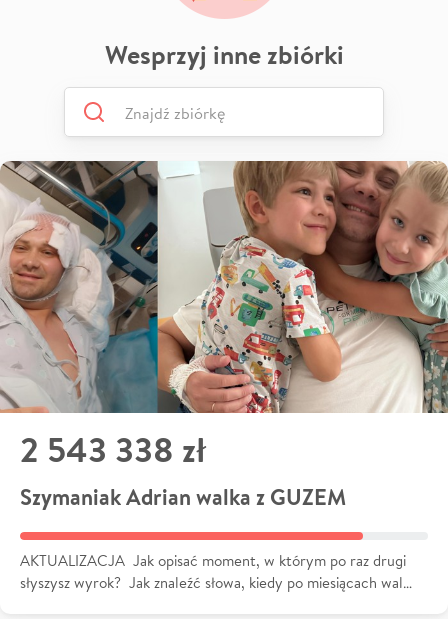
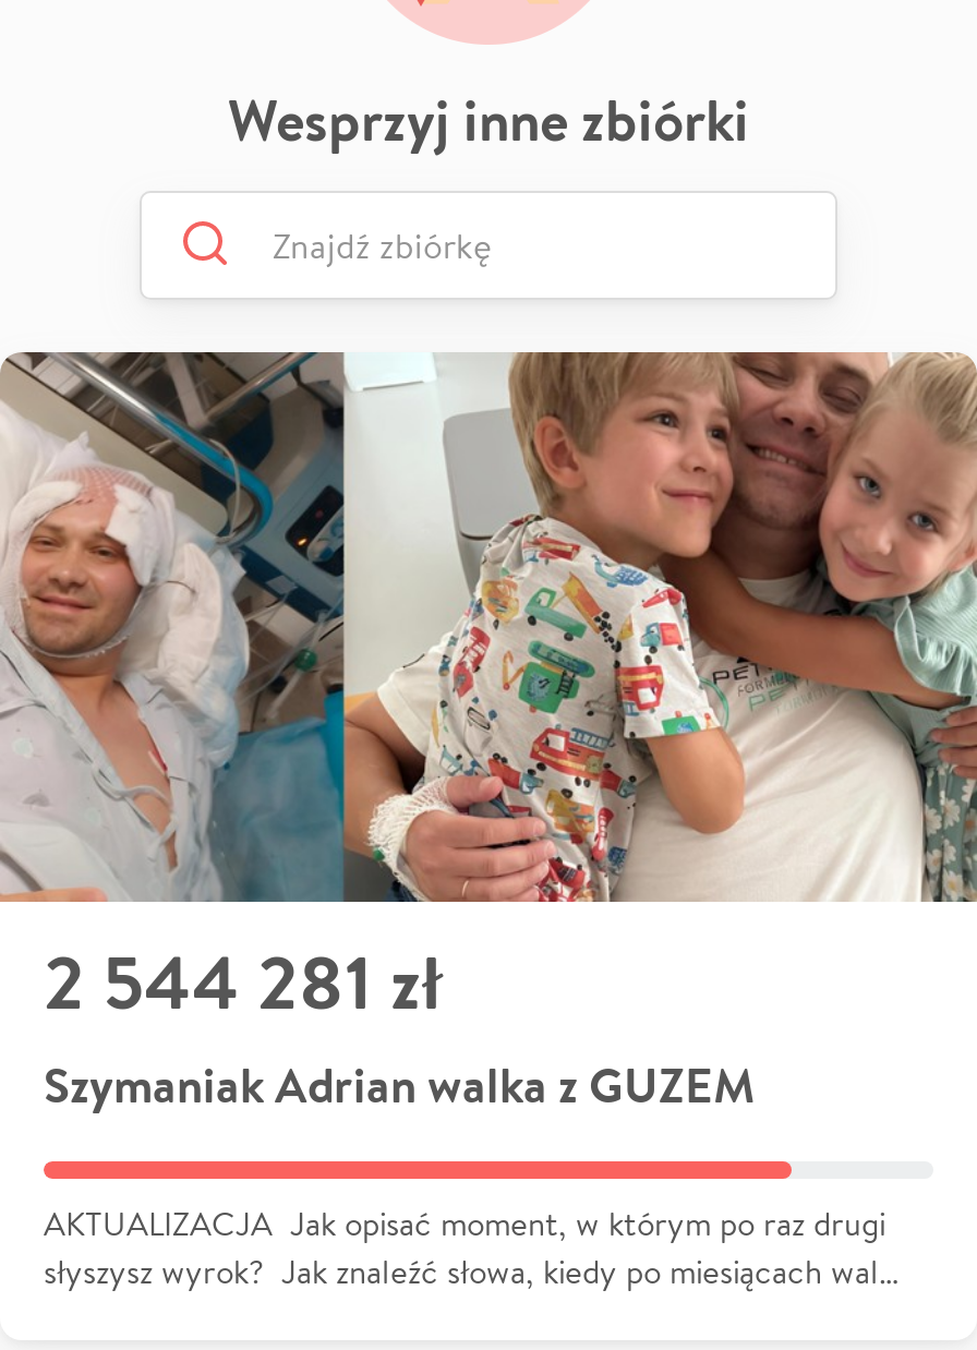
- 2 543 338 zł
+ 2 544 281 zł
